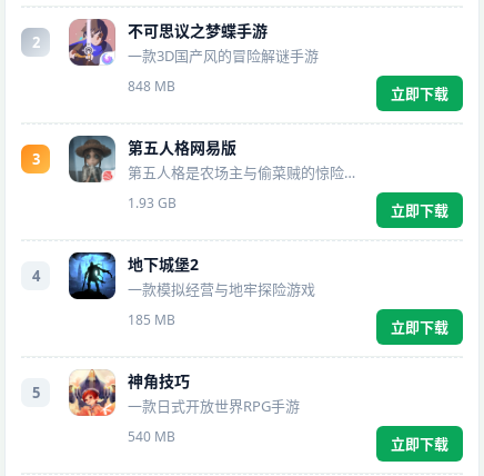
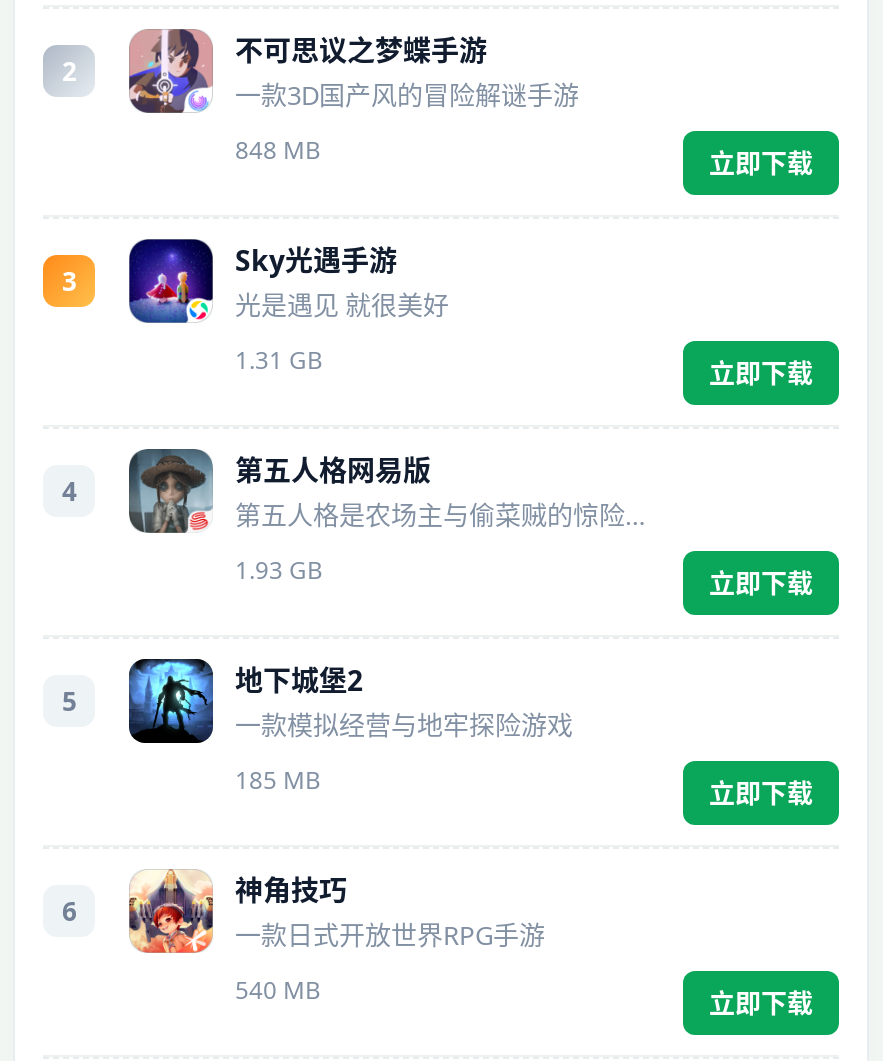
+ [image]
+ Sky光遇手游
+ 光是遇见 就很美好
+ 1.31 GB
+ 立即下载
+ 4

- 4
+ 5

- 5
+ 6
